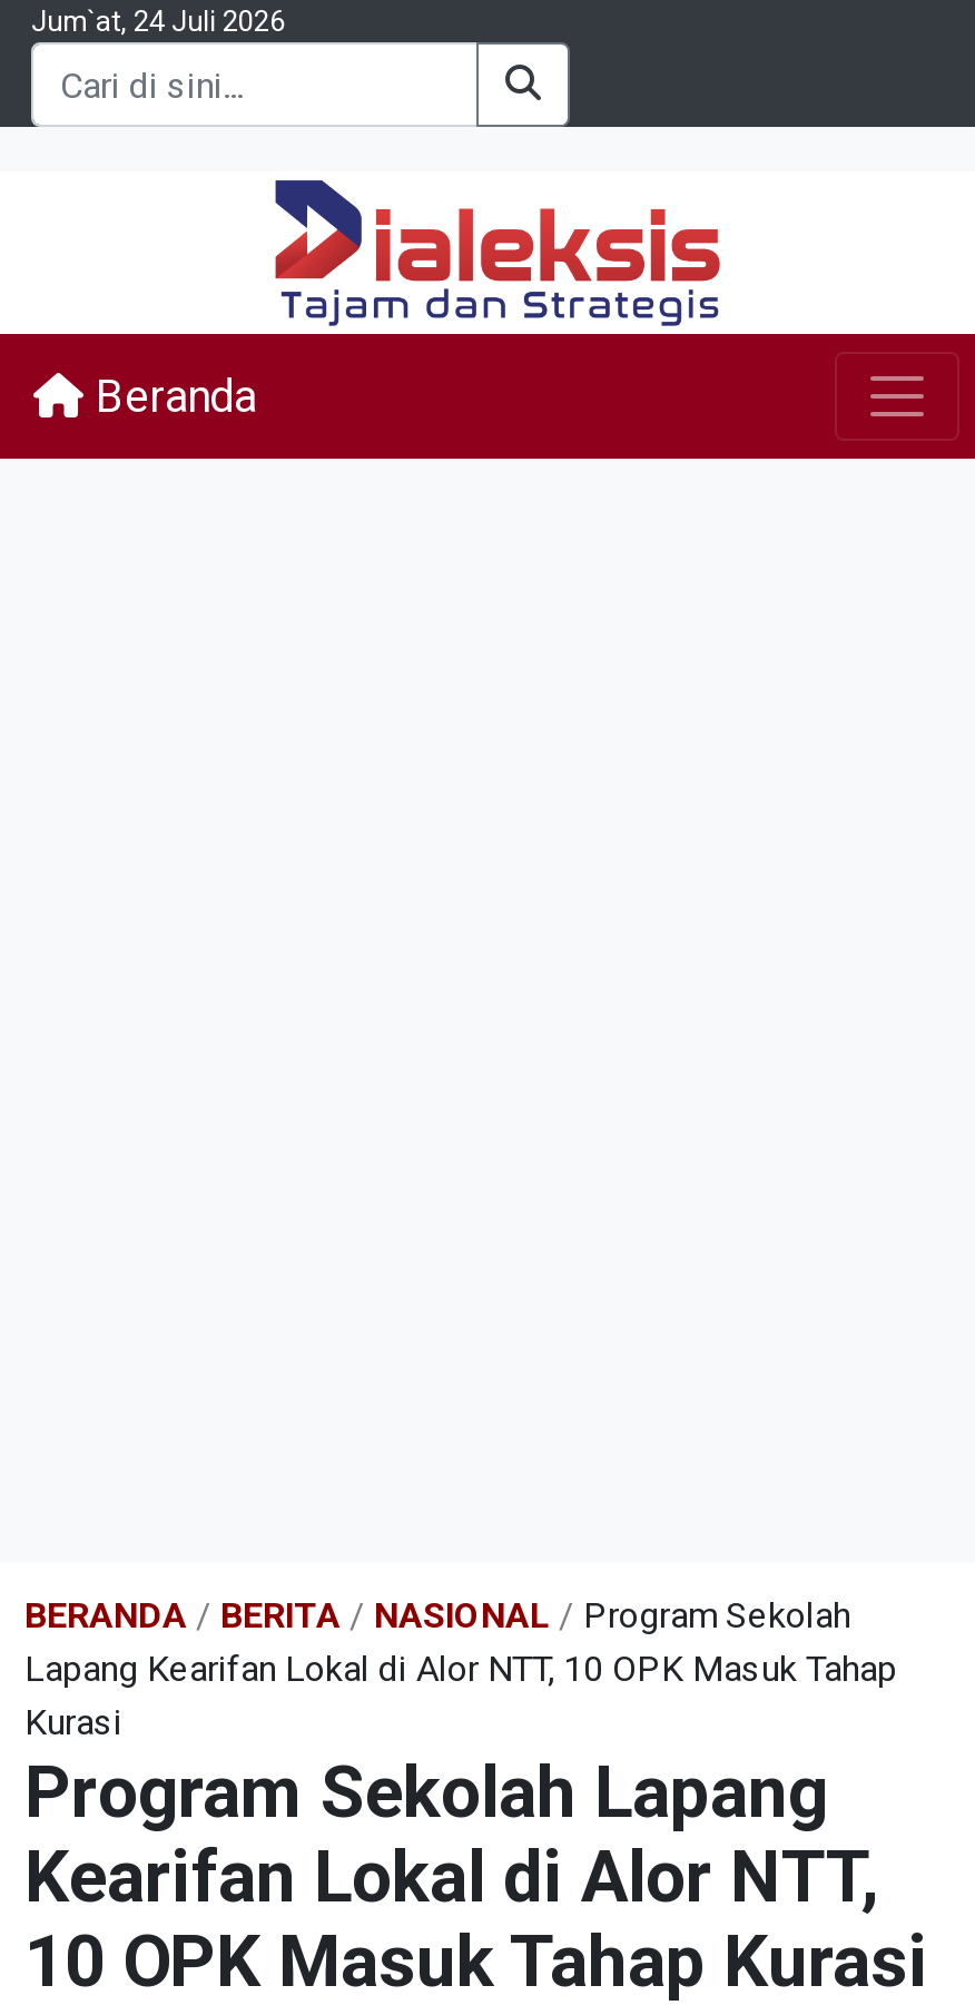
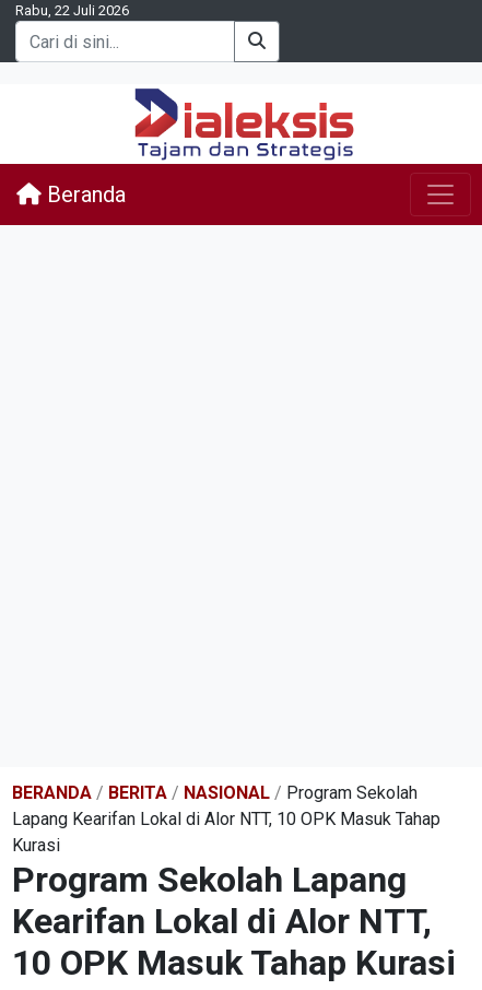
- Jum`at, 24 Juli 2026
+ Rabu, 22 Juli 2026
